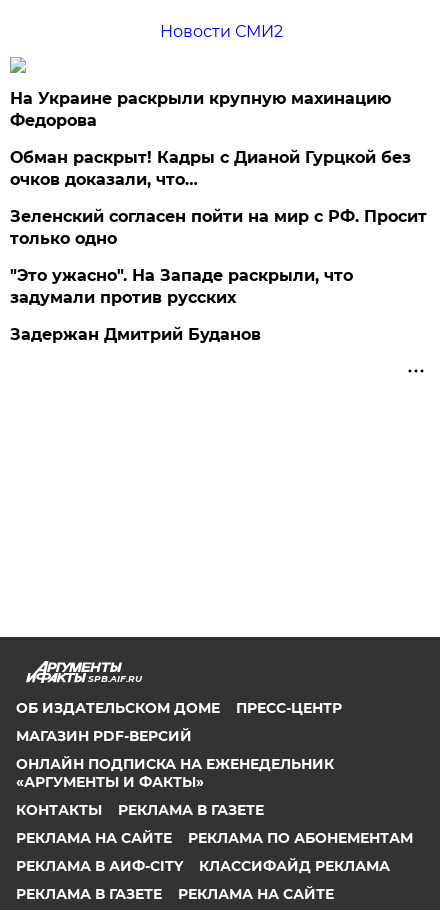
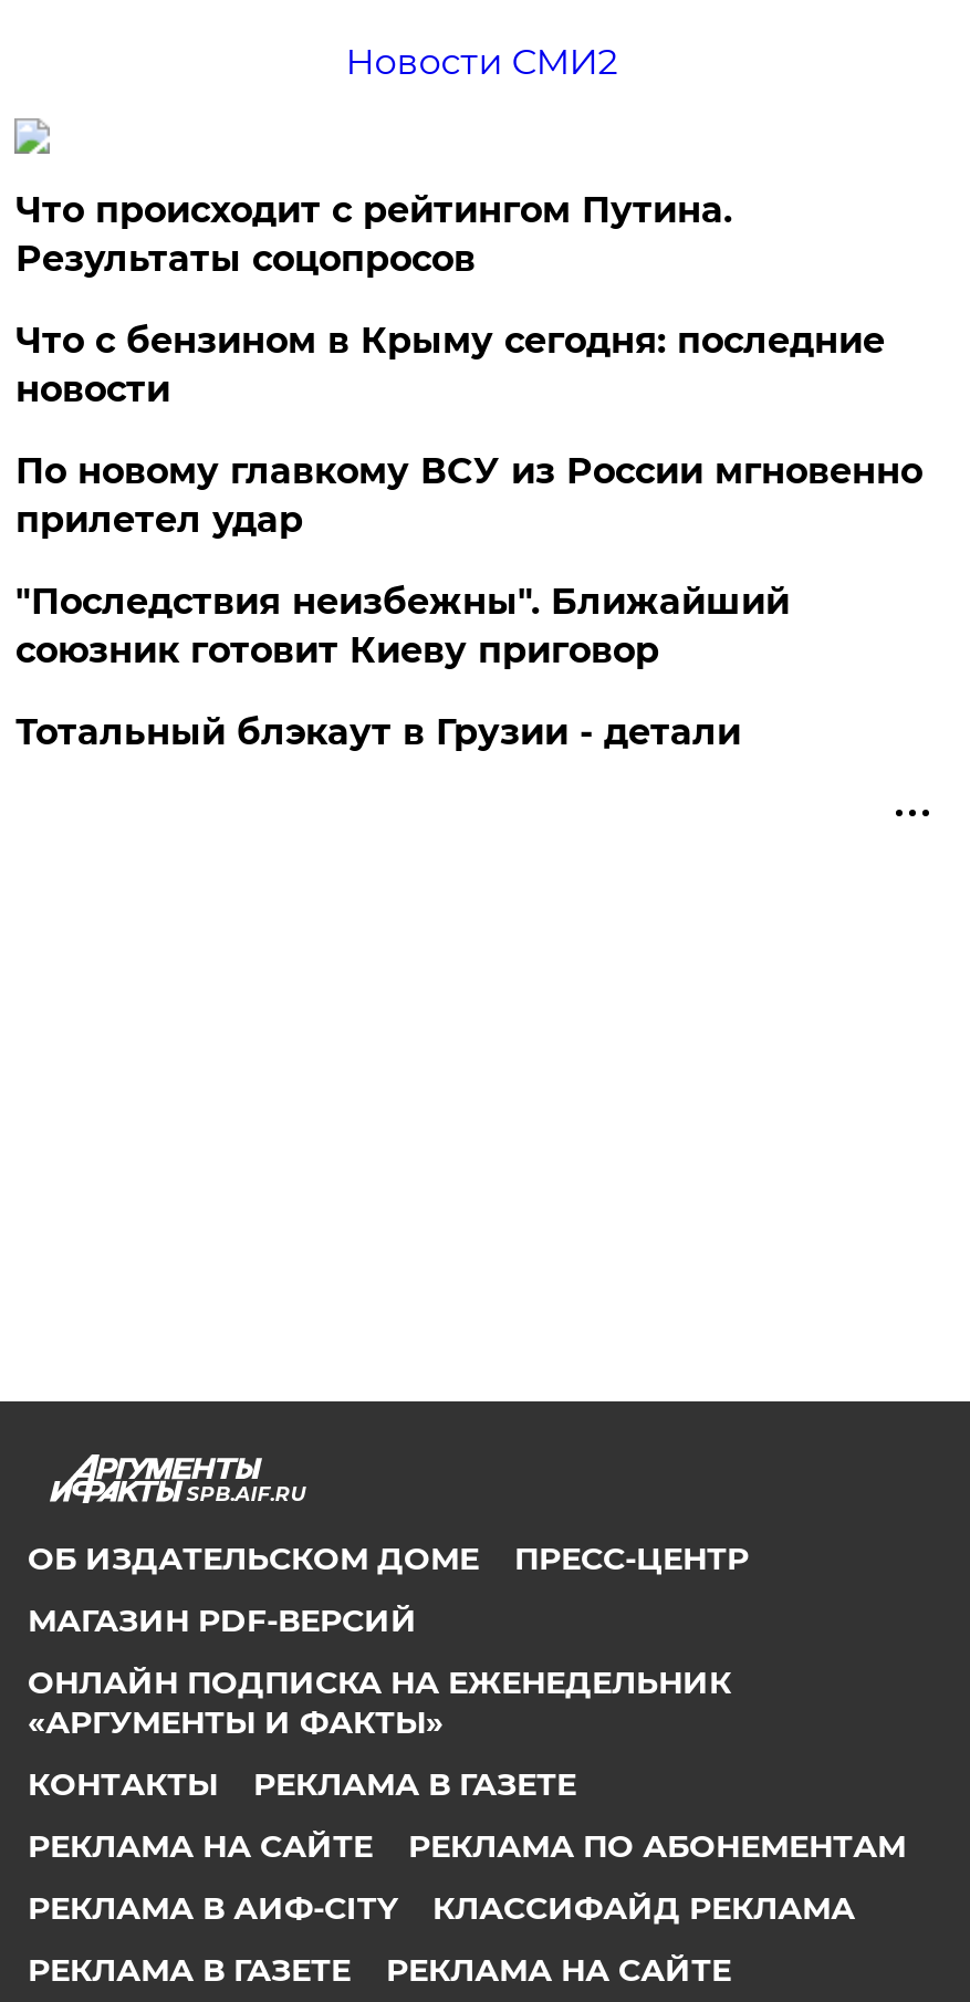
- На Украине раскрыли крупную махинацию
- Федорова
+ Что происходит с рейтингом Путина.
+ Результаты соцопросов

- Обман раскрыт! Кадры с Дианой Гурцкой без
- очков доказали, что…
+ Что с бензином в Крыму сегодня: последние
+ новости

- Зеленский согласен пойти на мир с РФ. Просит
- только одно
+ По новому главкому ВСУ из России мгновенно
+ прилетел удар

- "Это ужасно". На Западе раскрыли, что
- задумали против русских
+ "Последствия неизбежны". Ближайший
+ союзник готовит Киеву приговор

- Задержан Дмитрий Буданов
+ Тотальный блэкаут в Грузии - детали
